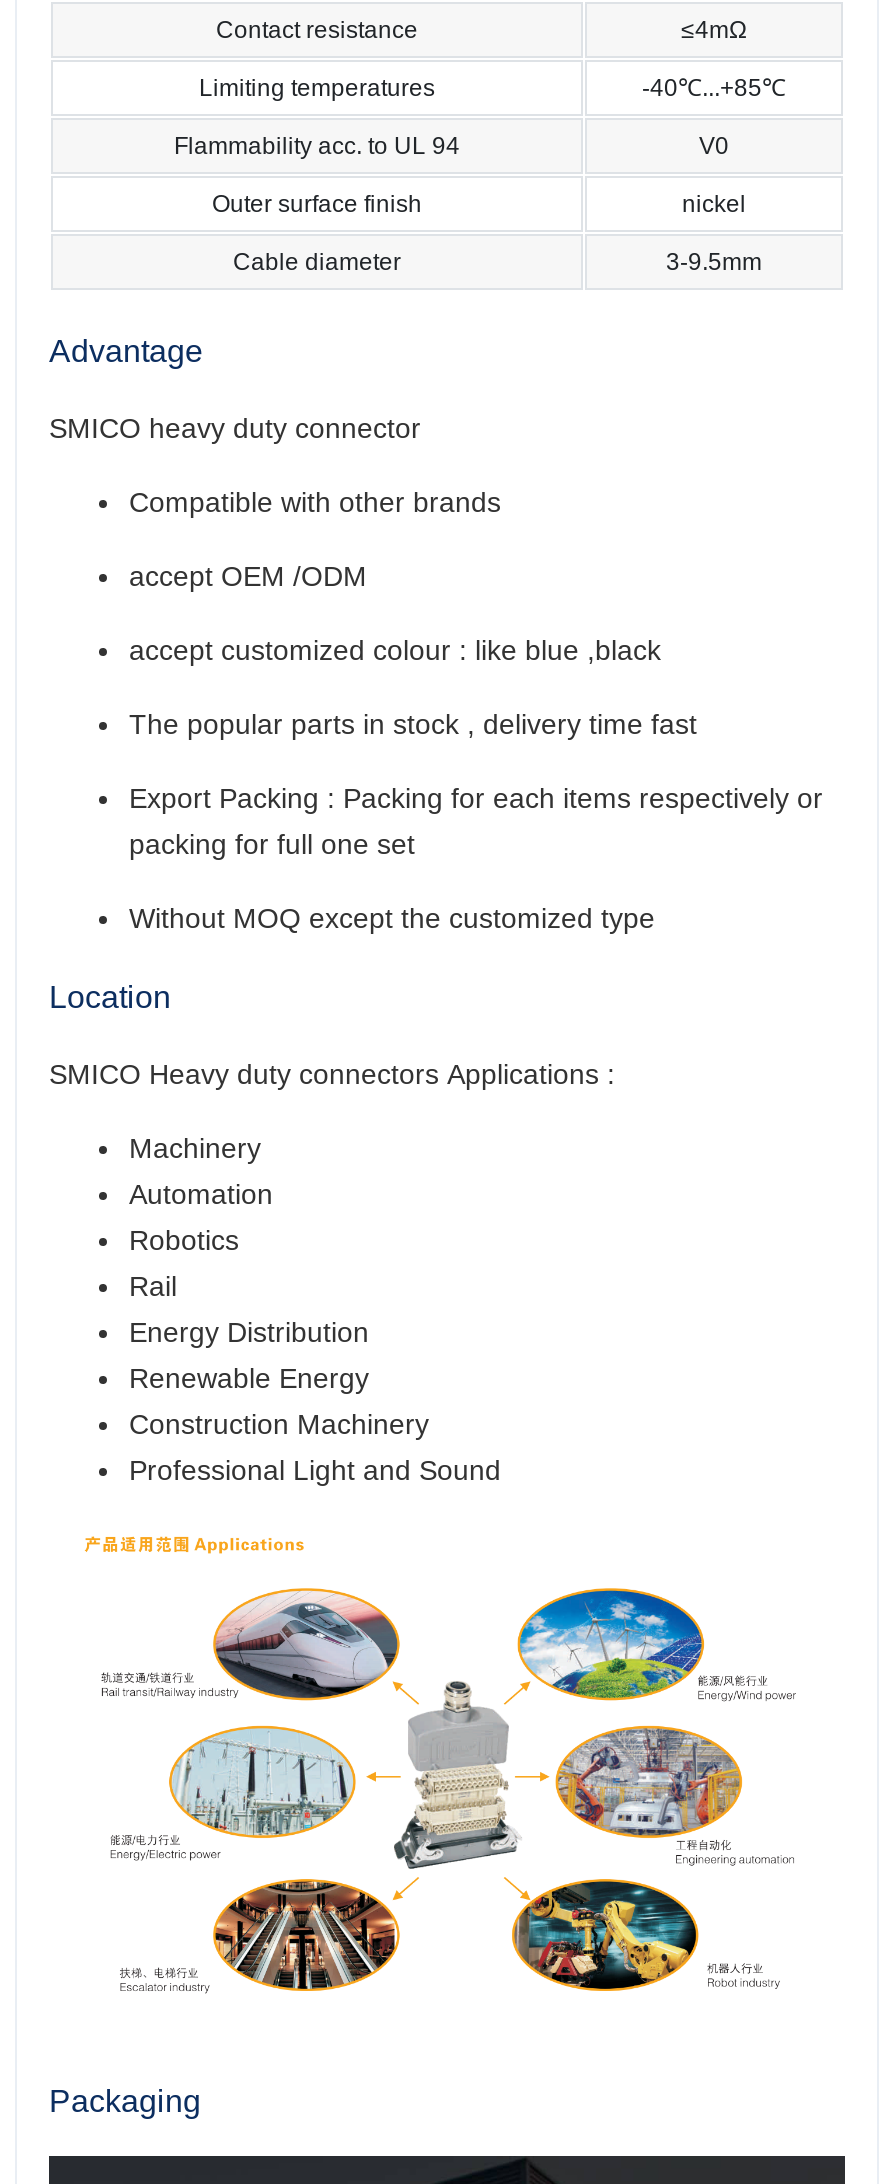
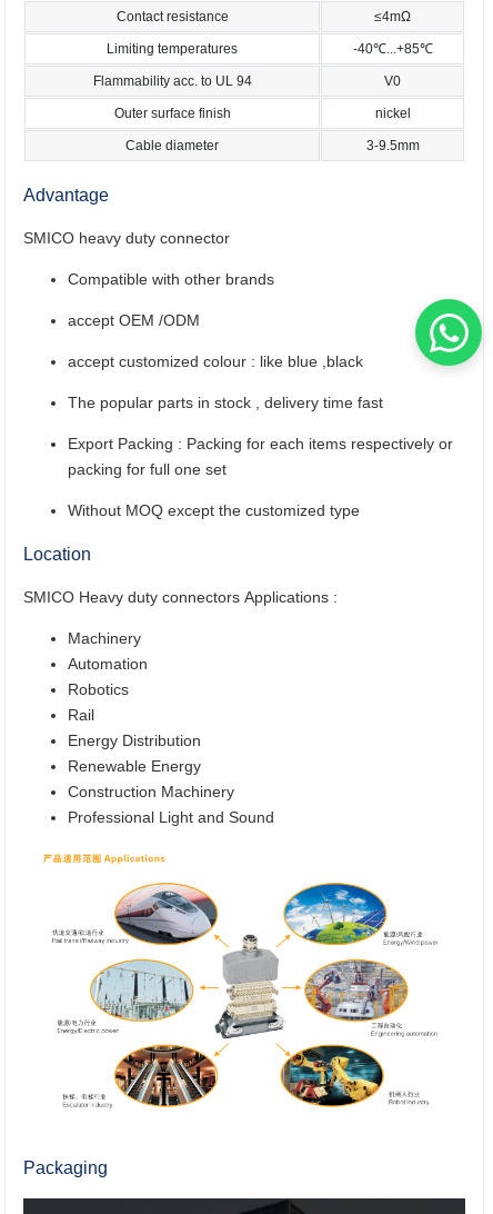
+ [image]
